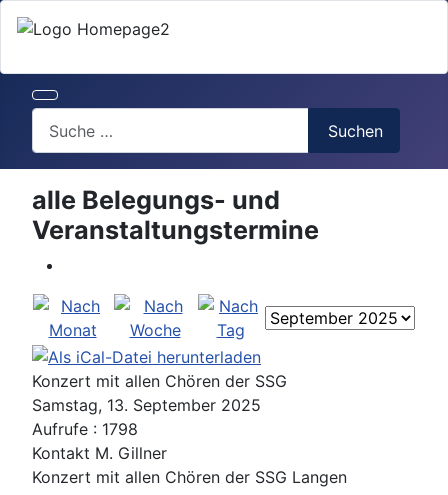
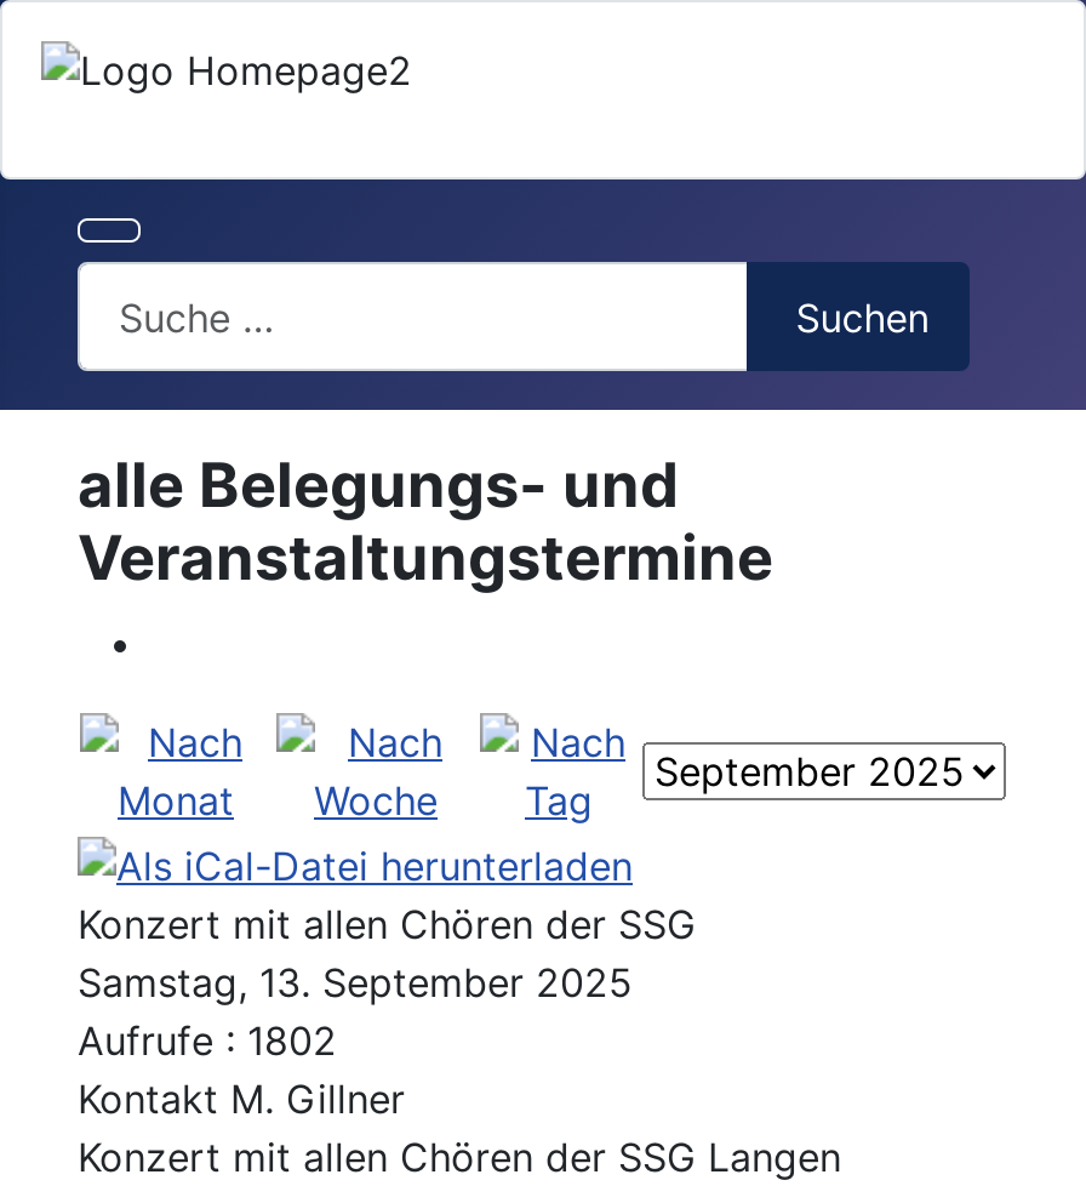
- Aufrufe: 1798
+ Aufrufe: 1802
